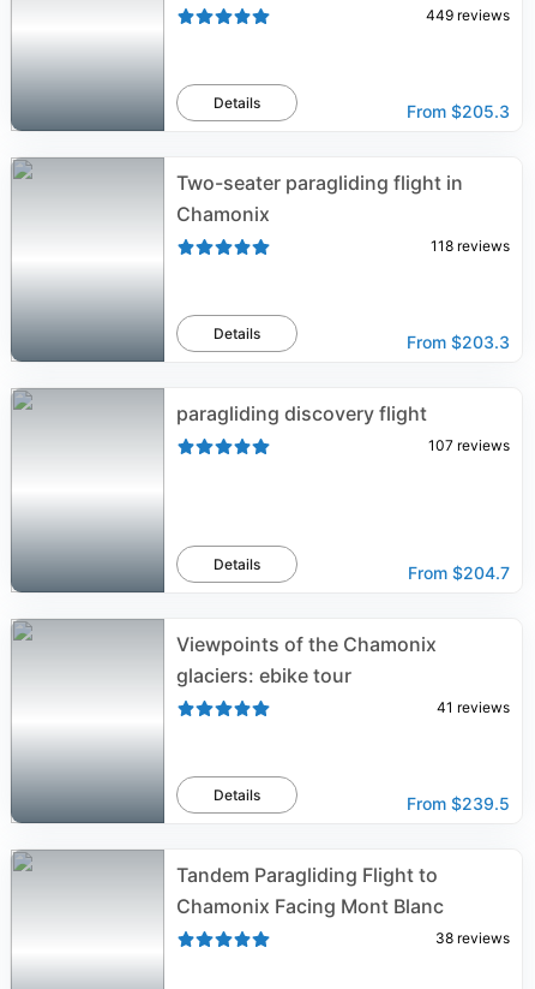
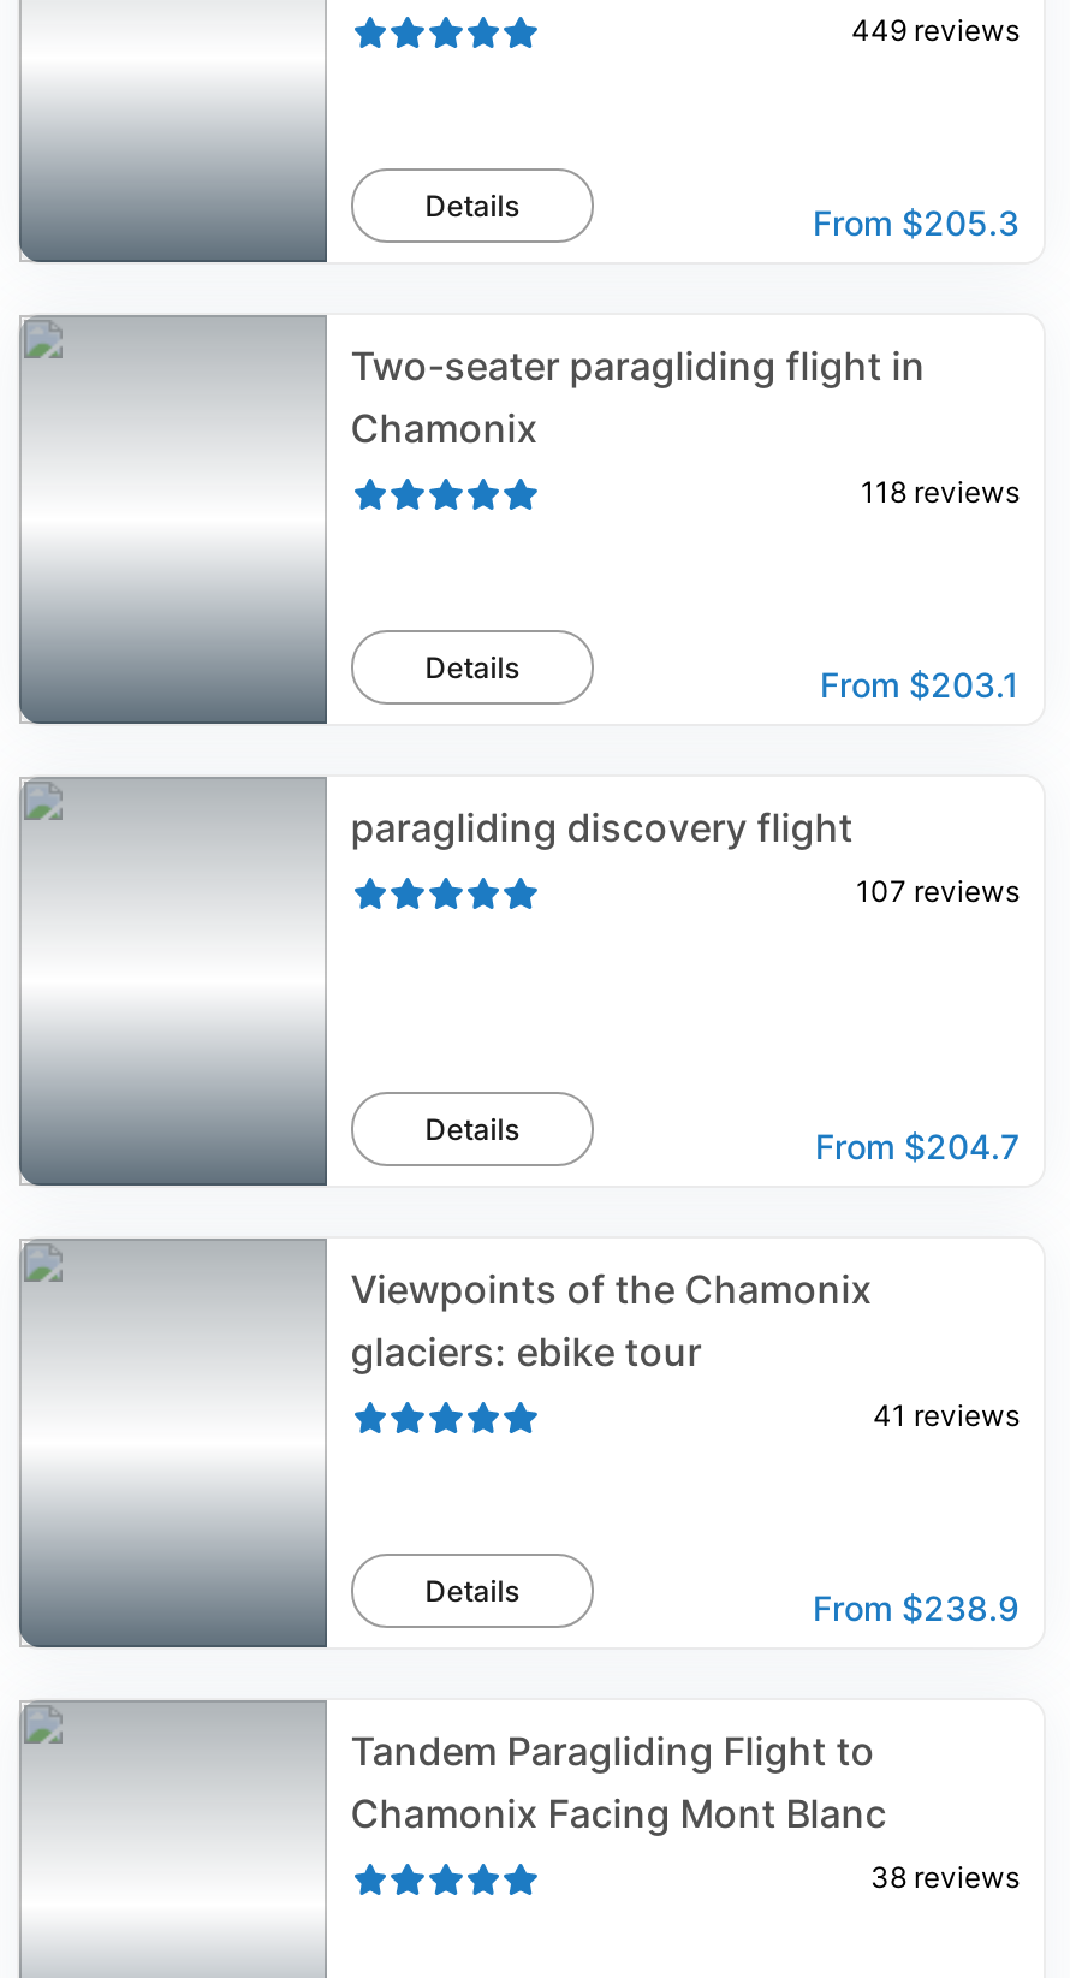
- From $203.3
+ From $203.1

- From $239.5
+ From $238.9
